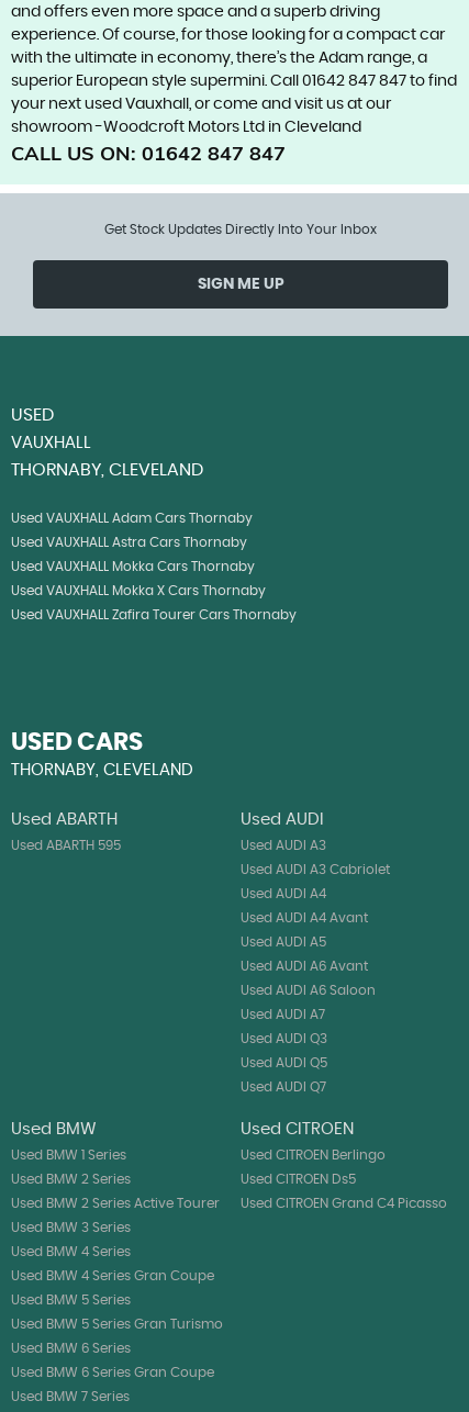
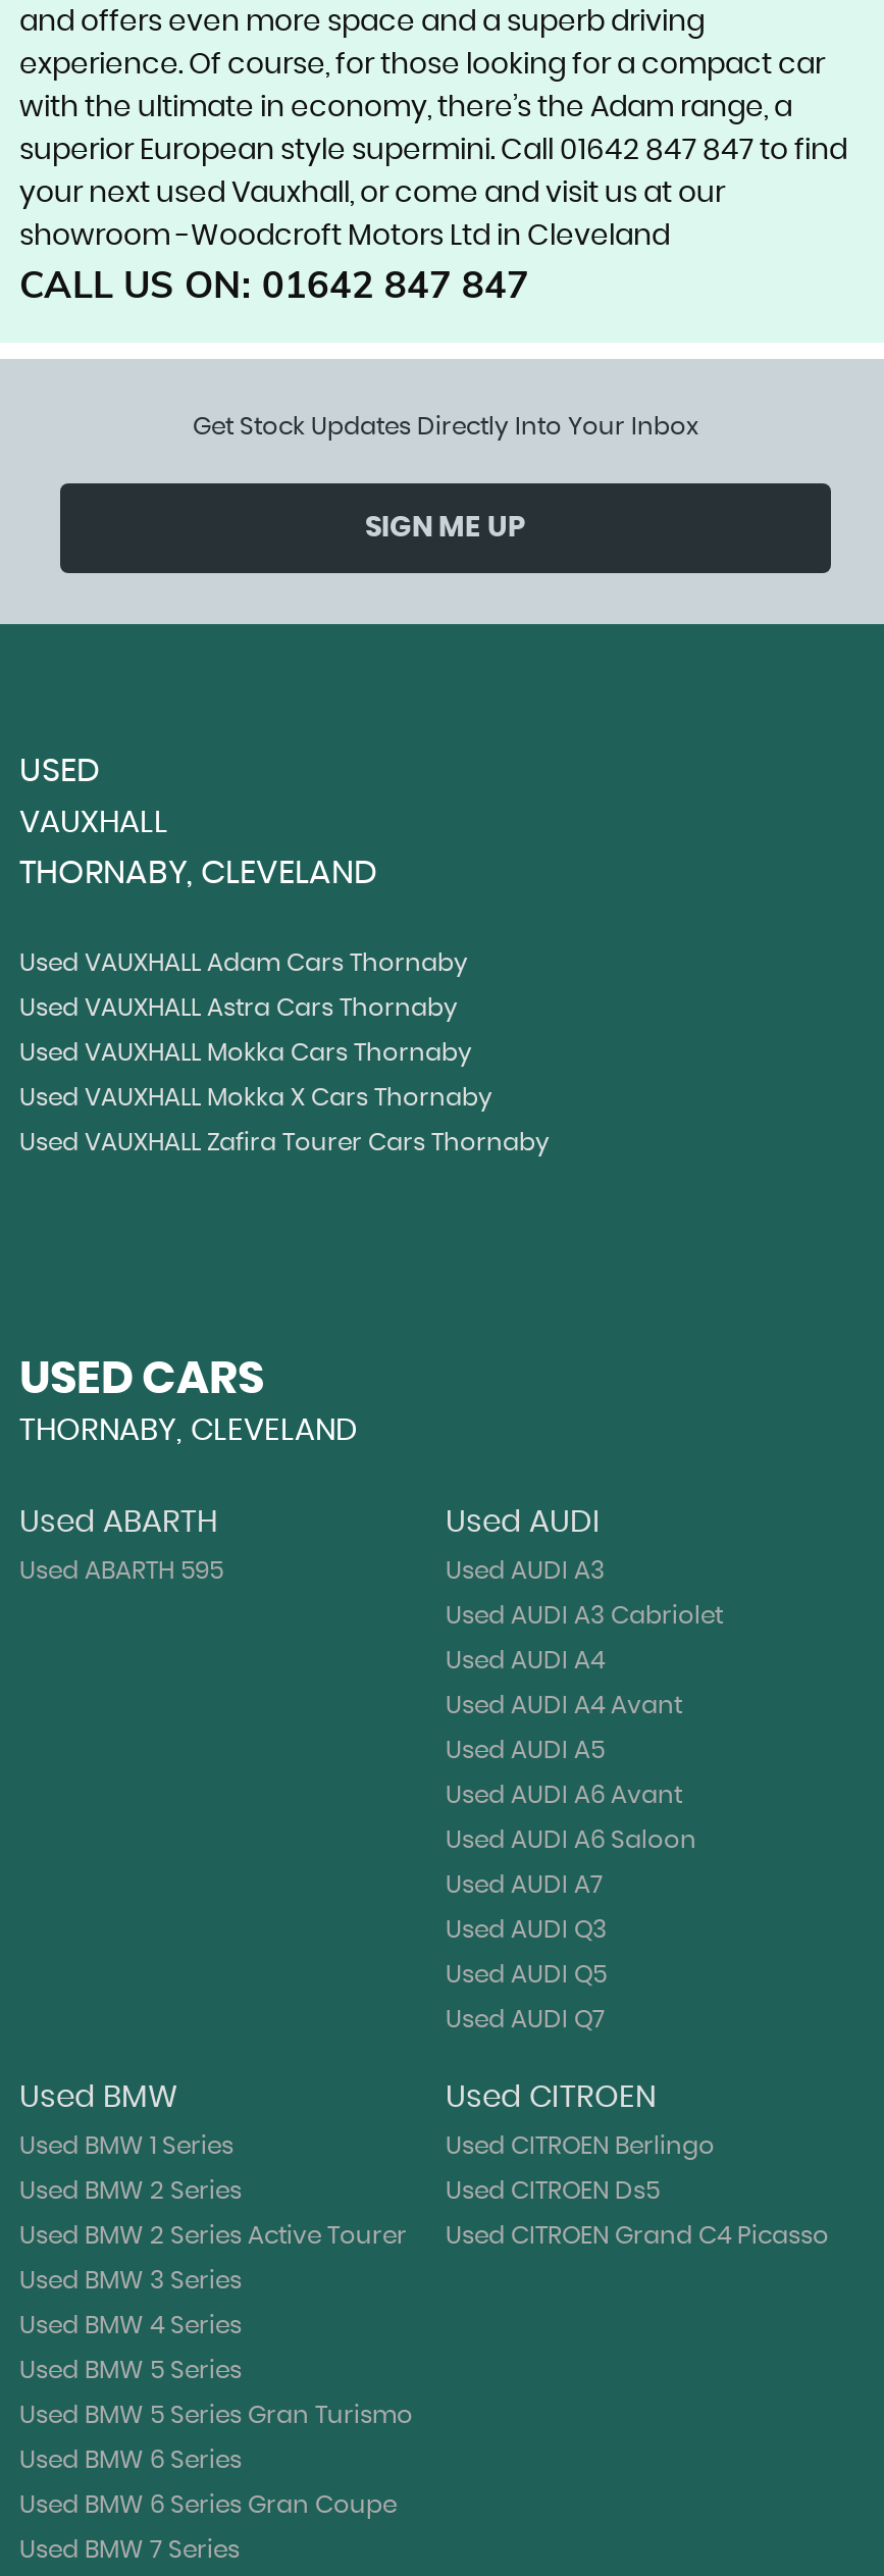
- Used BMW 4 Series Gran Coupe
